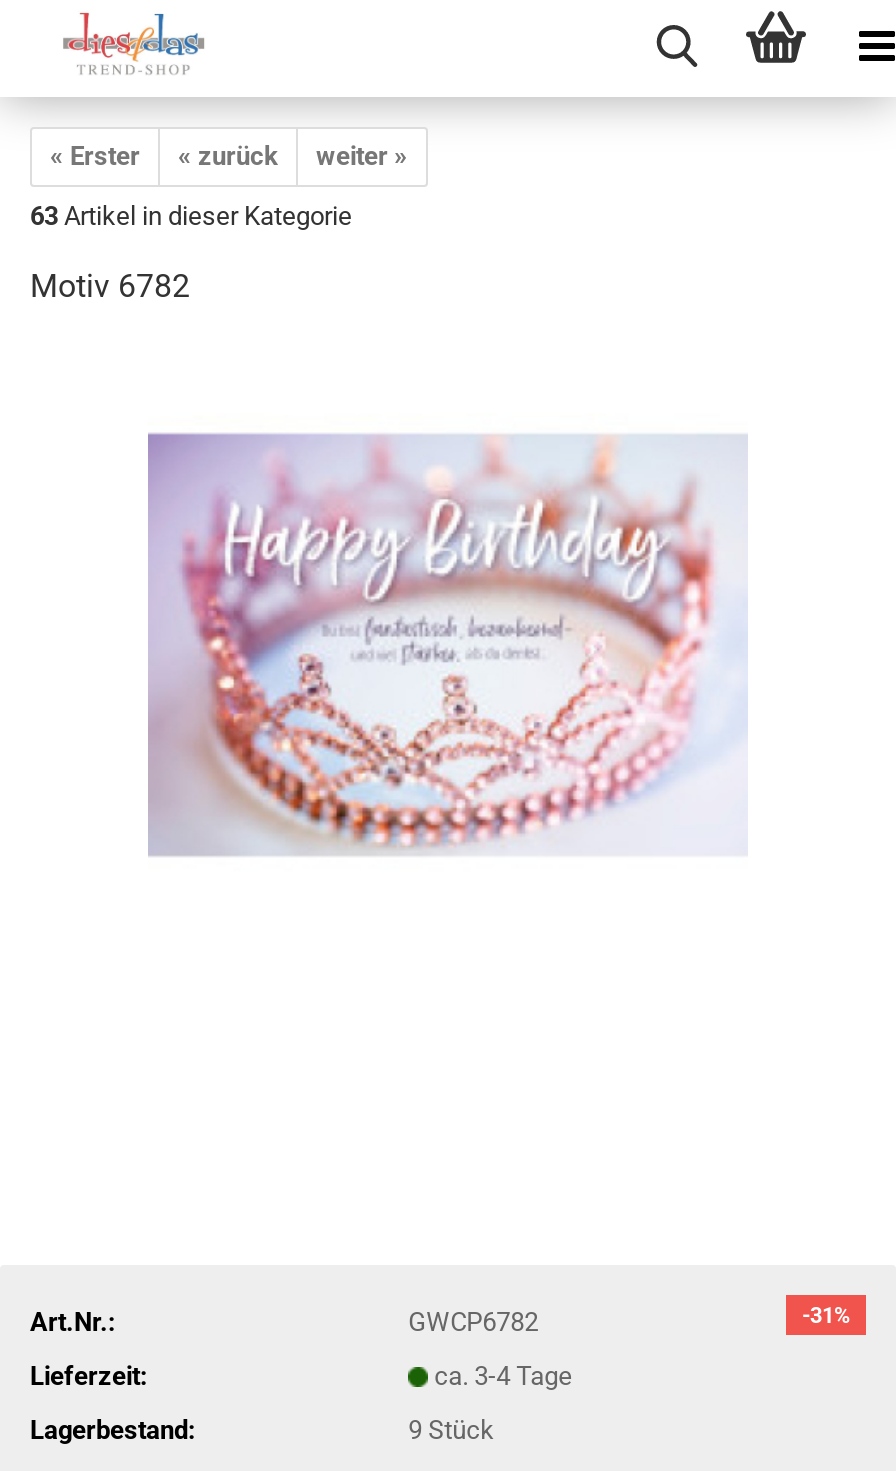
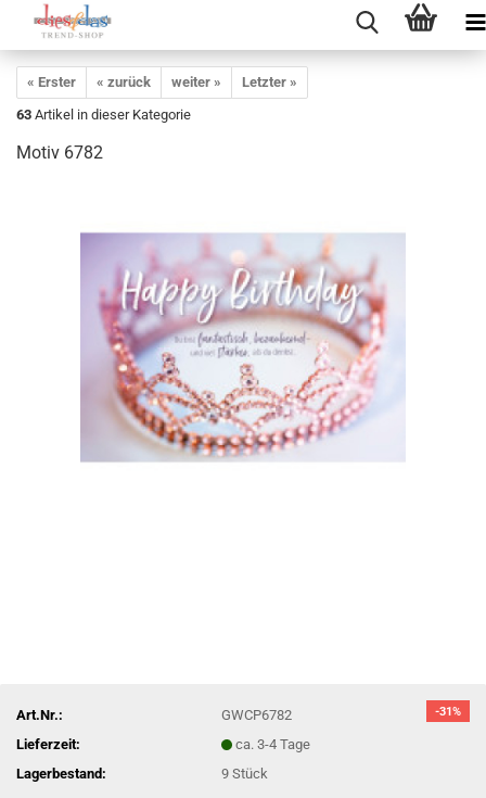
+ Letzter »
